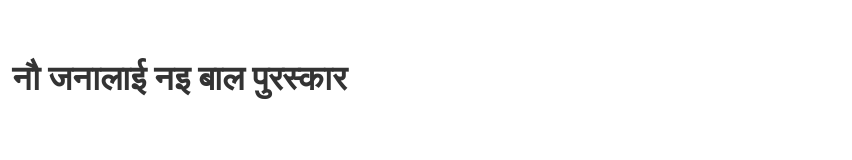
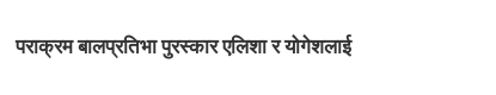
- नौ जनालाई नइ बाल पुरस्कार
+ पराक्रम बालप्रतिभा पुरस्कार एलिशा र योगेशलाई
